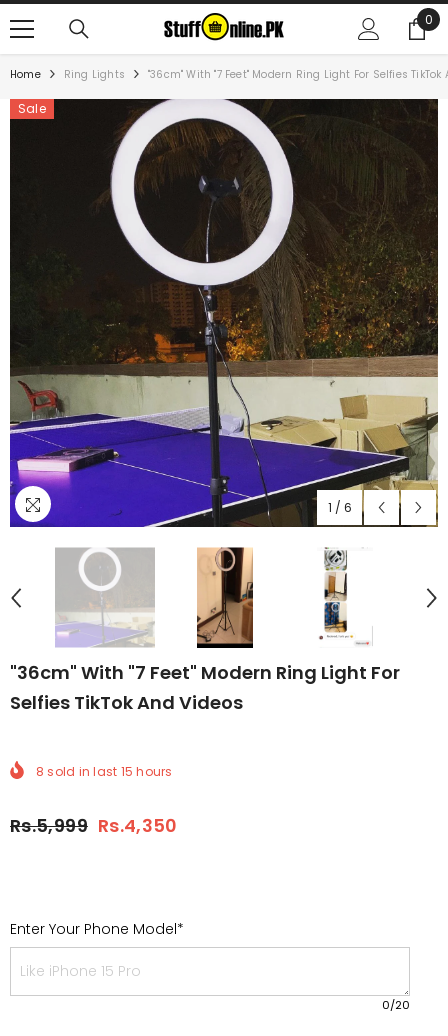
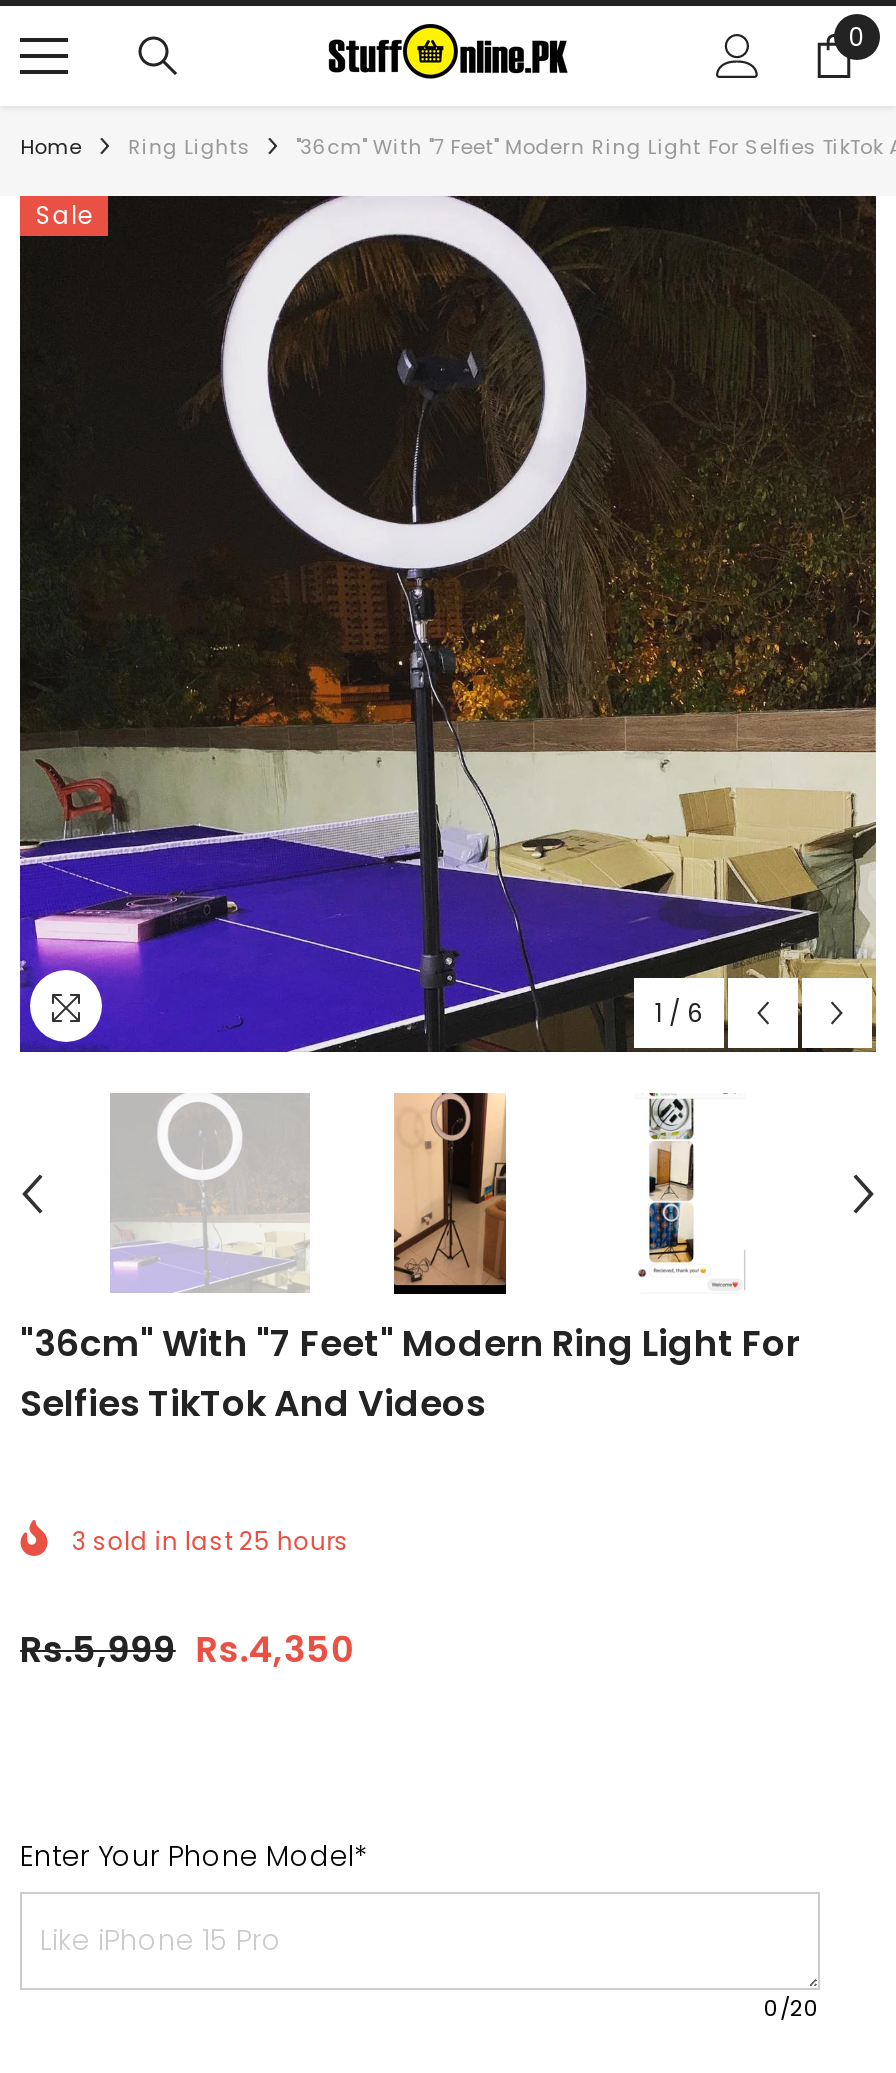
- 8 sold in last 15 hours
+ 3 sold in last 25 hours
